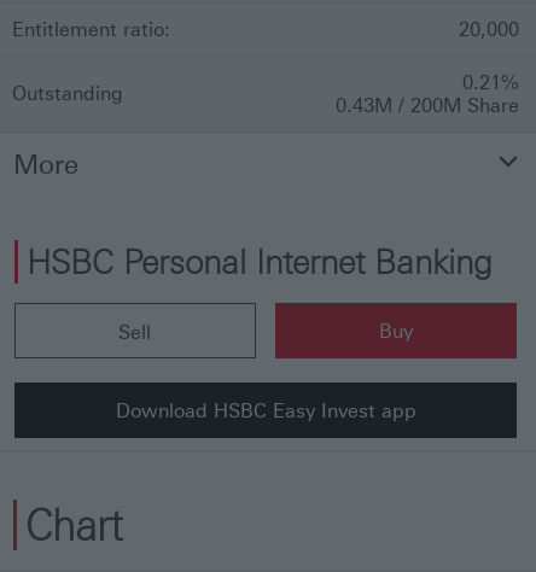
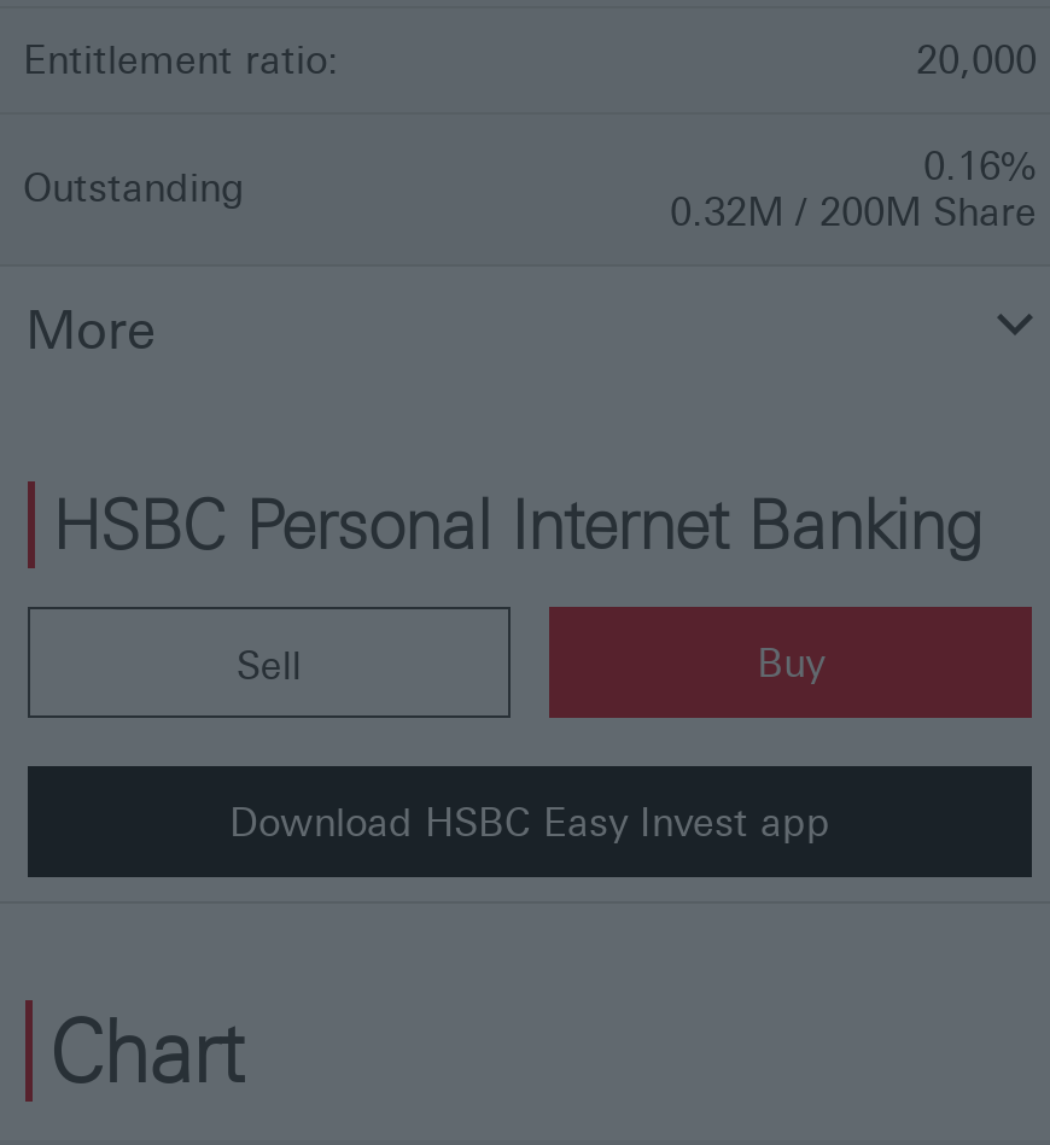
- 0.21%
+ 0.16%

- 0.43M / 200M Share
+ 0.32M / 200M Share
